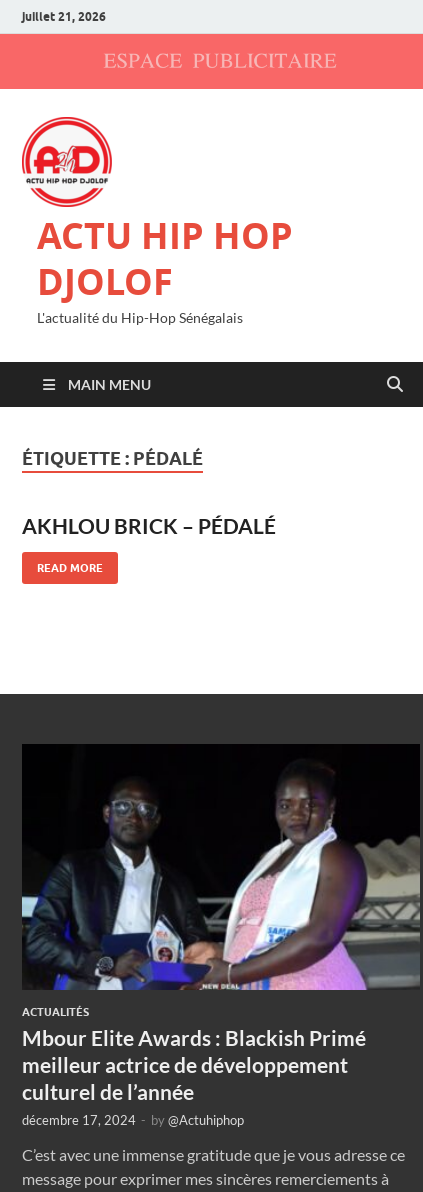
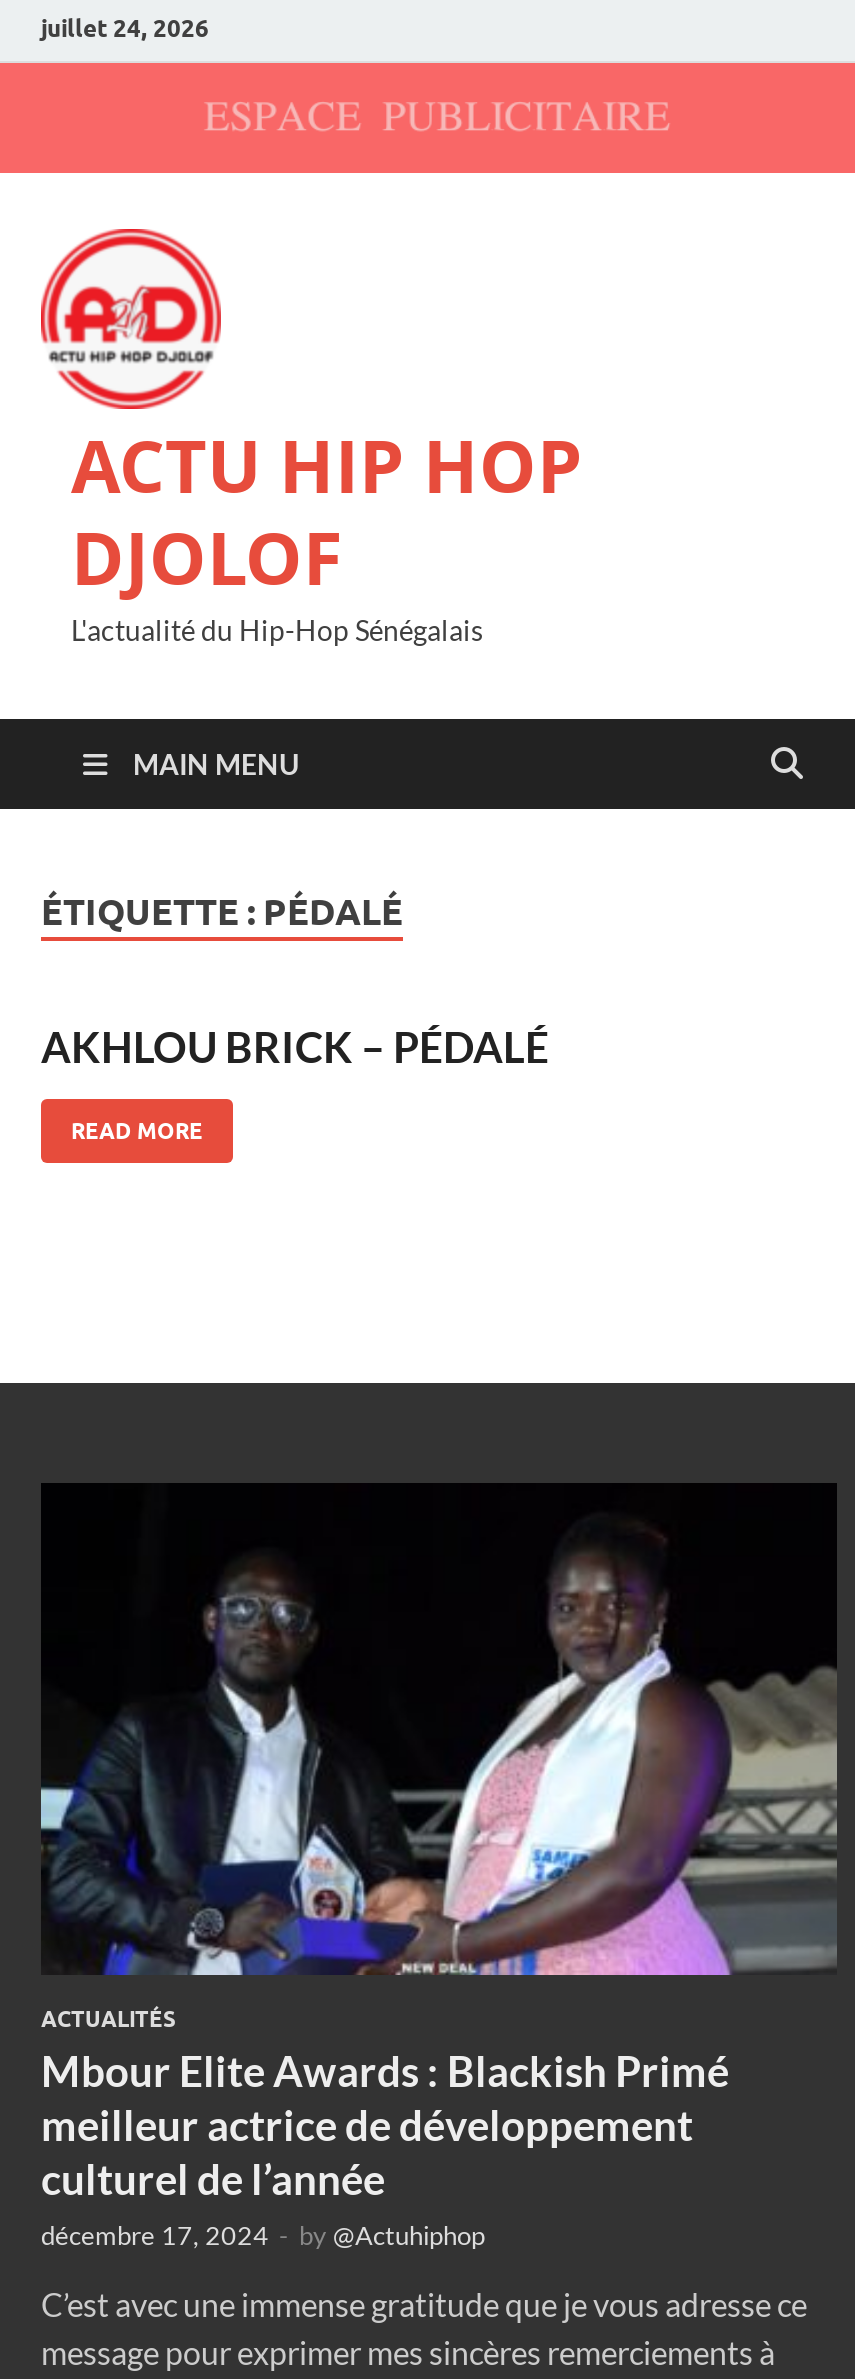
- juillet 21, 2026
+ juillet 24, 2026
